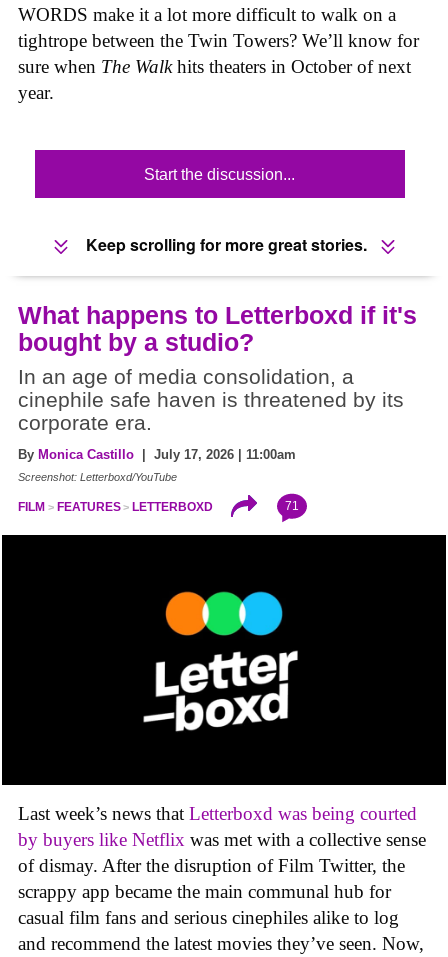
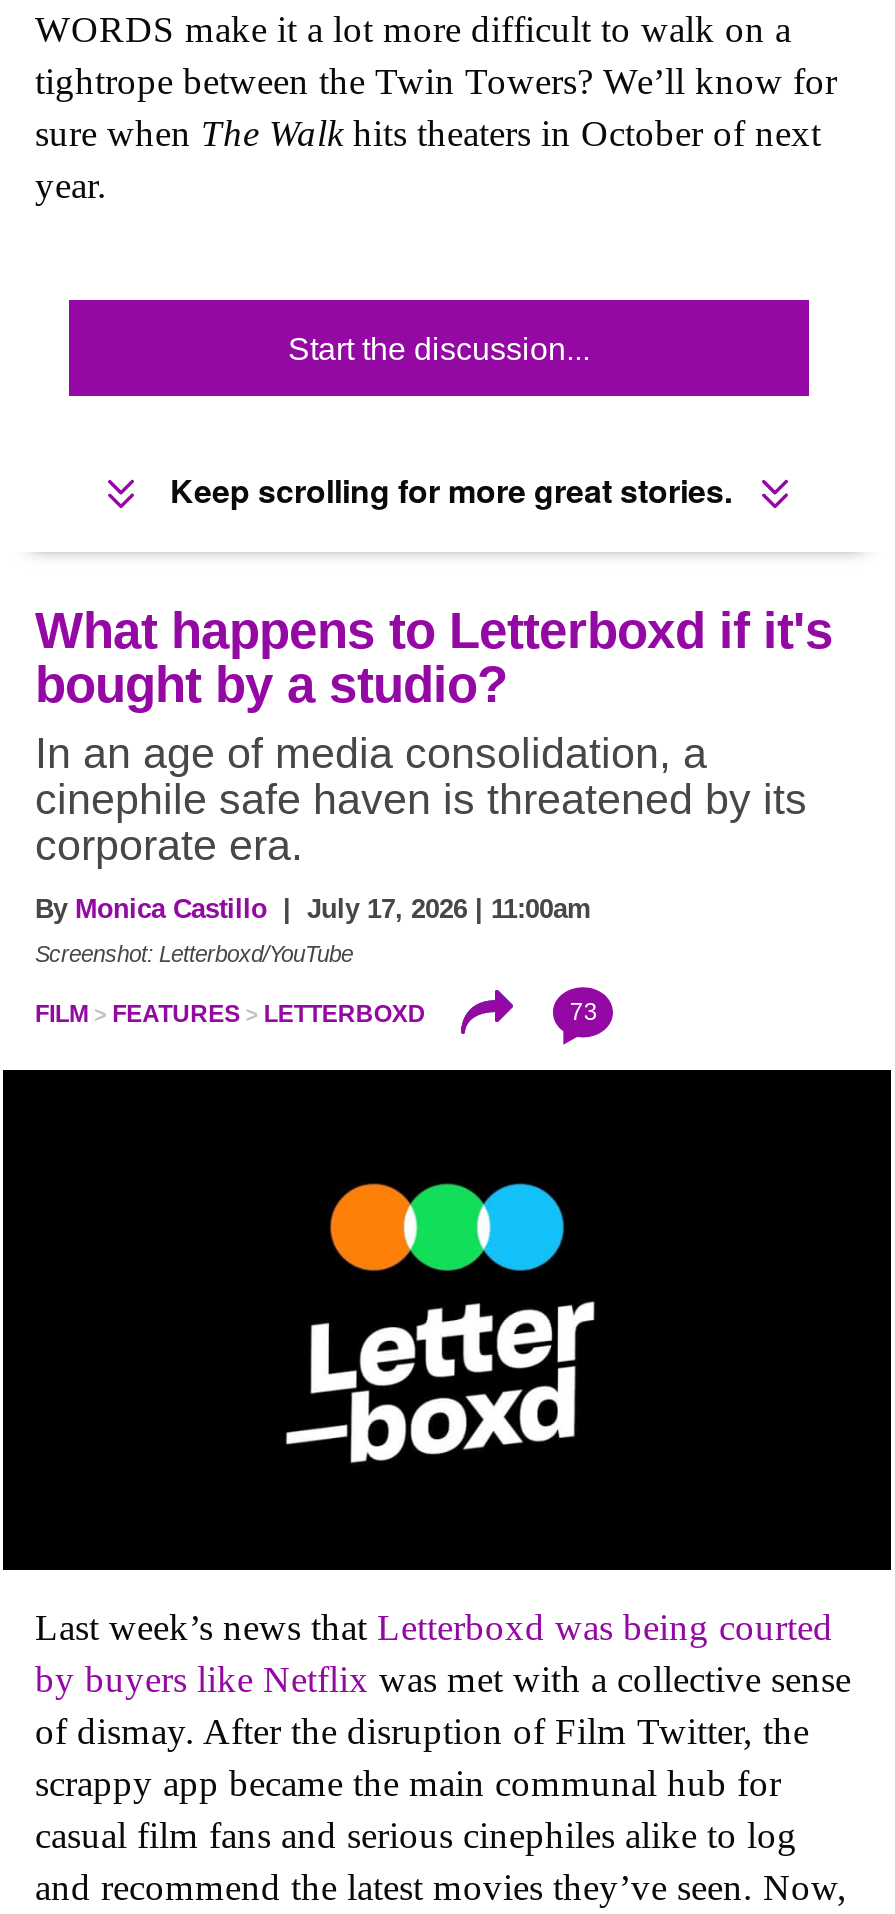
- 71
+ 73
